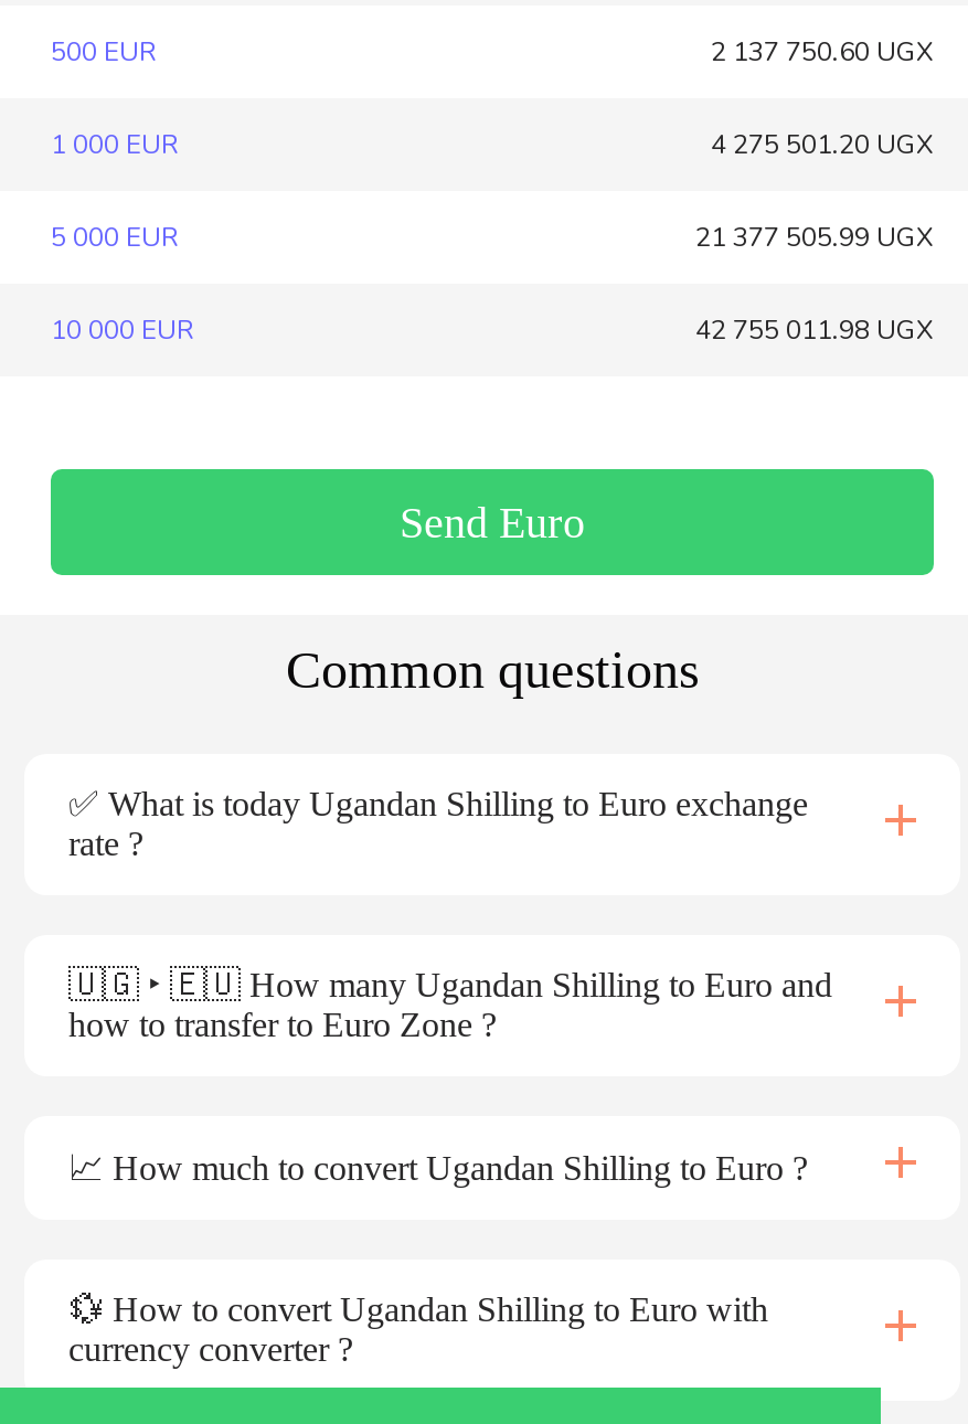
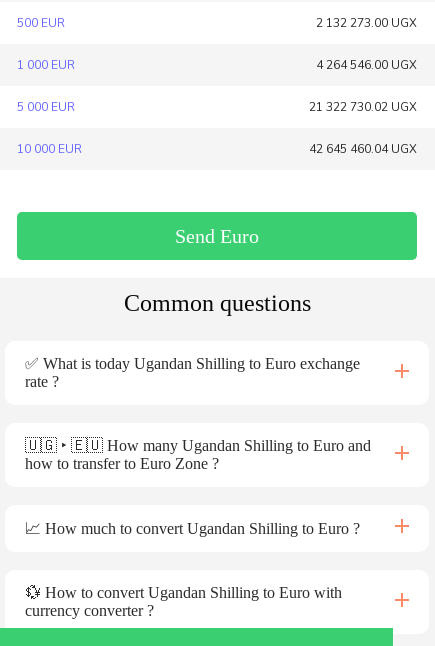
- 2 137 750.60 UGX
+ 2 132 273.00 UGX

- 4 275 501.20 UGX
+ 4 264 546.00 UGX

- 21 377 505.99 UGX
+ 21 322 730.02 UGX

- 42 755 011.98 UGX
+ 42 645 460.04 UGX
